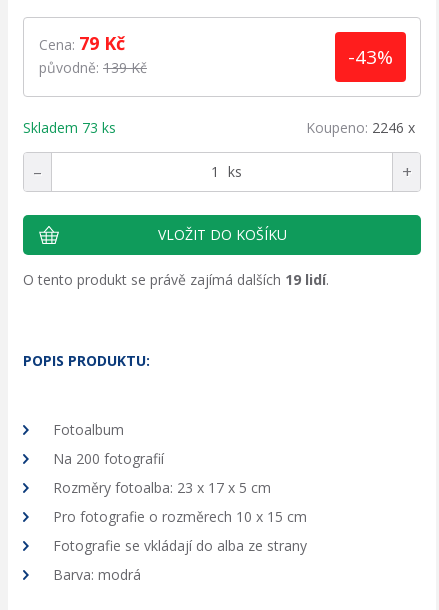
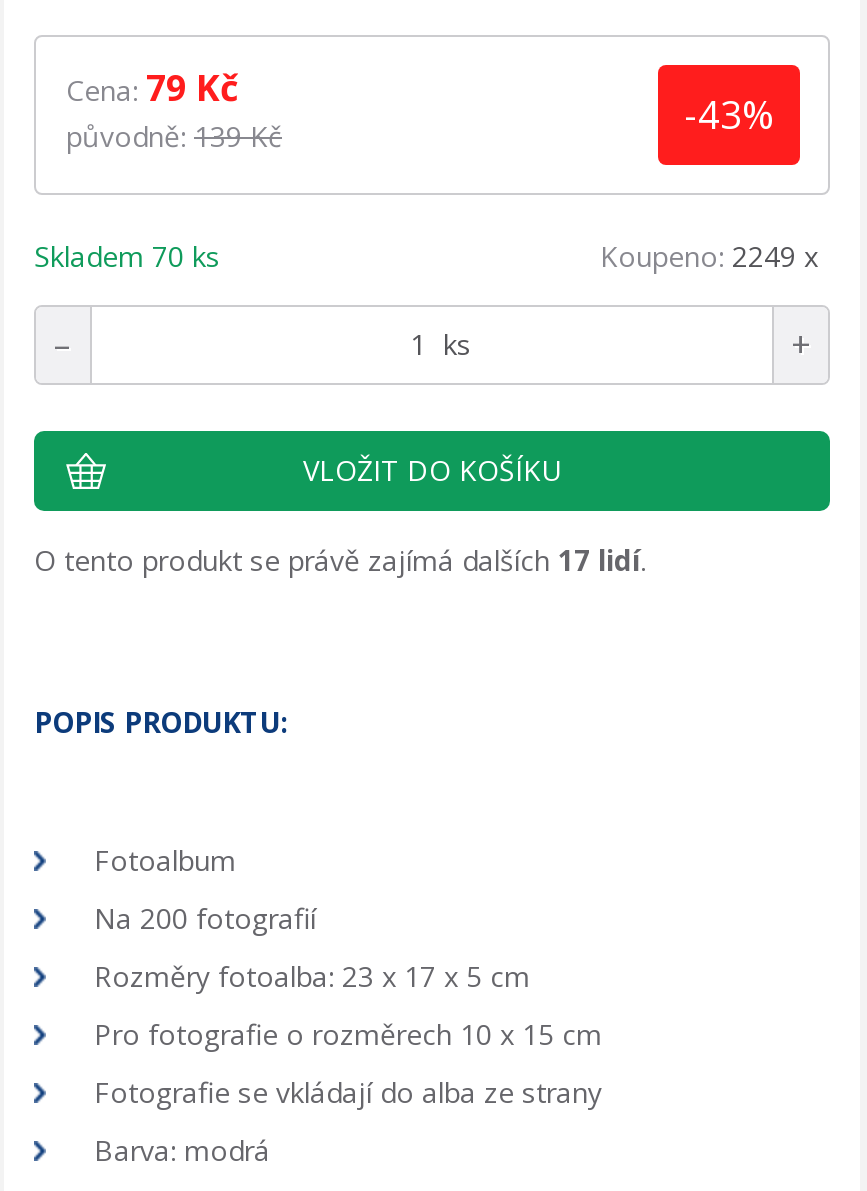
- Skladem 73 ks
+ Skladem 70 ks

- Koupeno: 2246 x
+ Koupeno: 2249 x

- O tento produkt se právě zajímá dalších 19 lidí.
+ O tento produkt se právě zajímá dalších 17 lidí.
